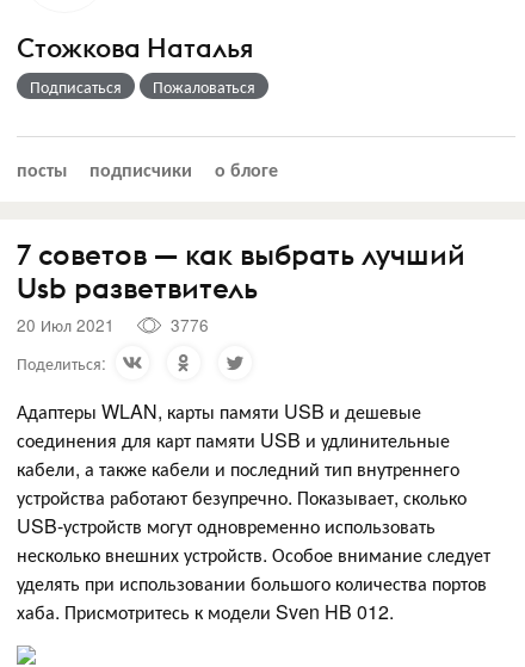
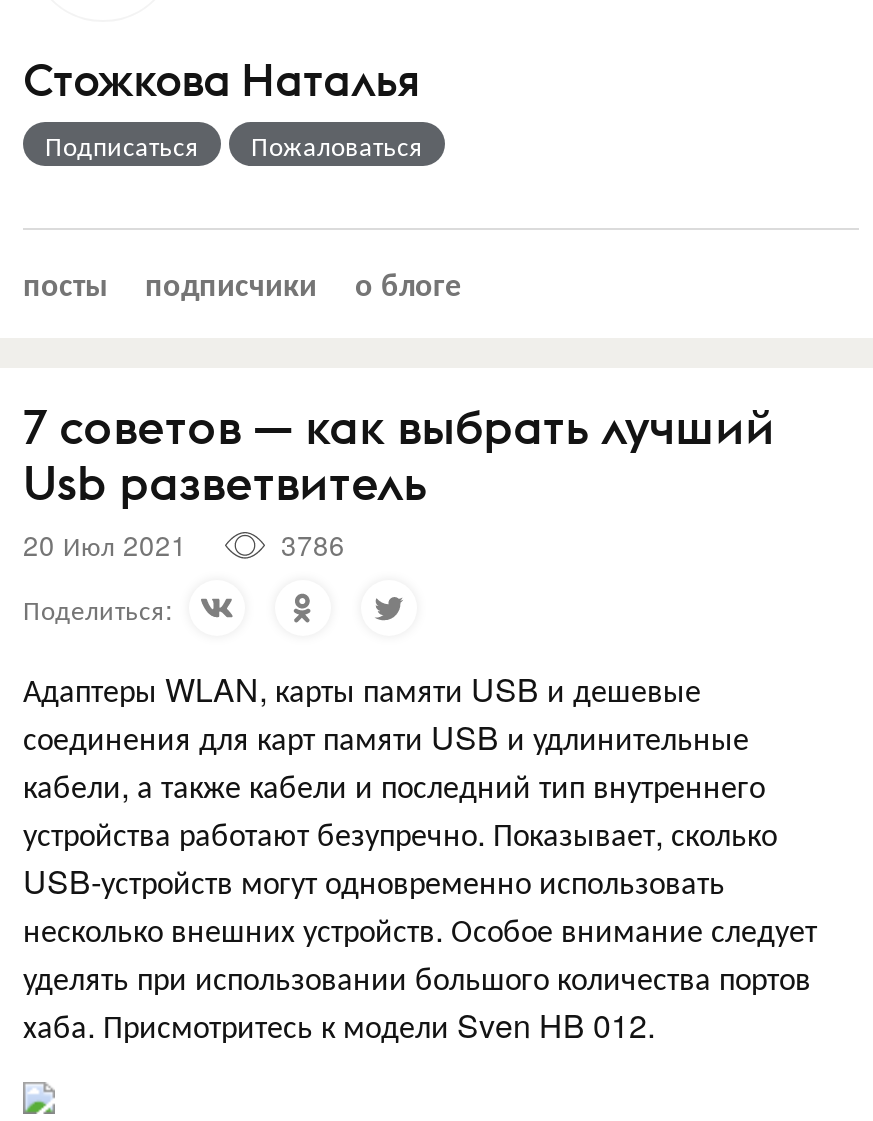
- 3776
+ 3786
